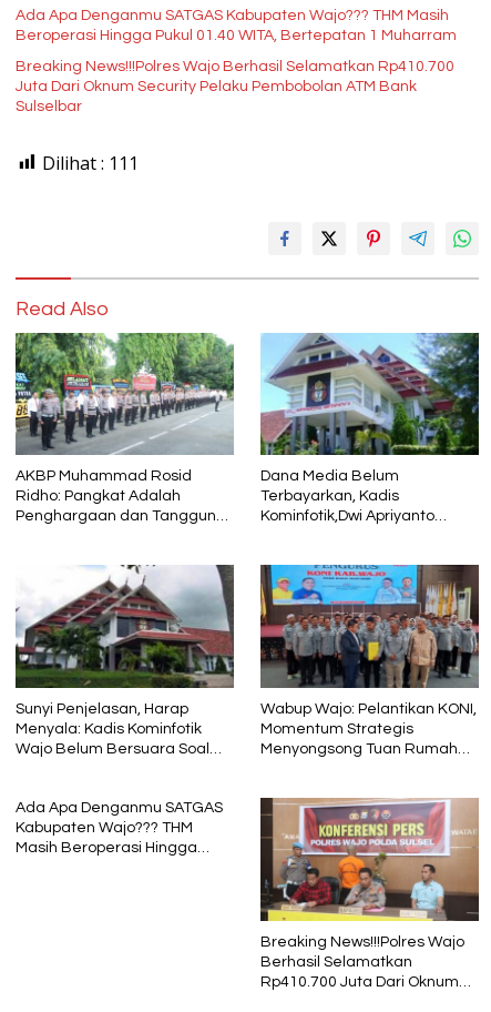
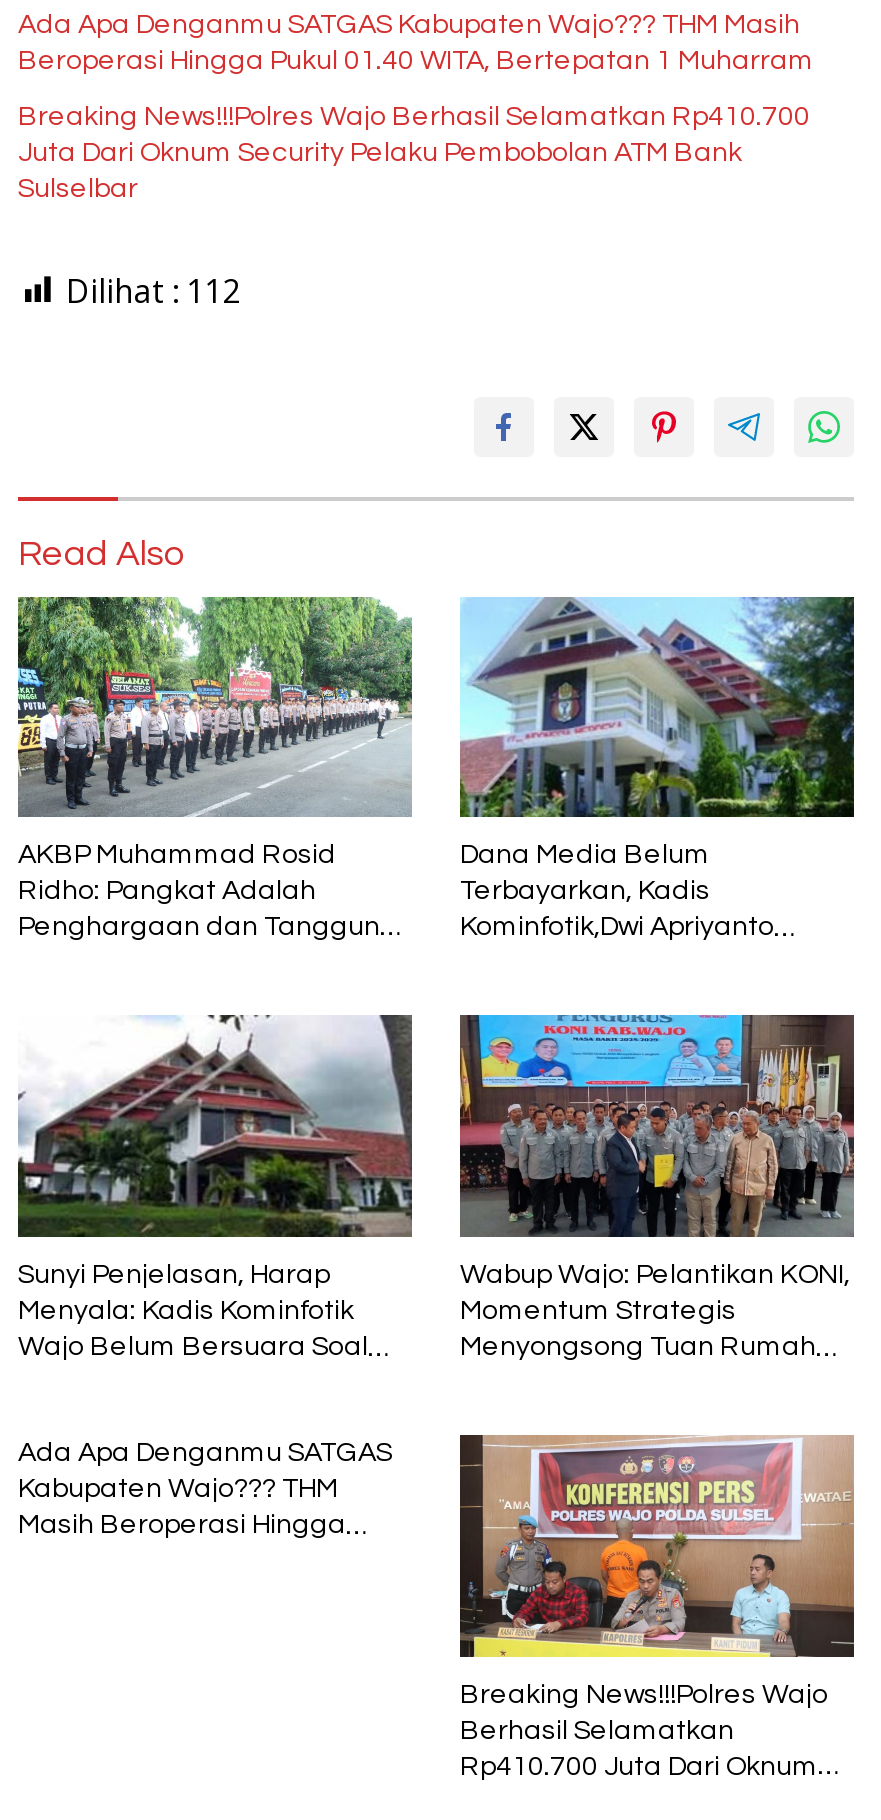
- Dilihat : 111
+ Dilihat : 112
